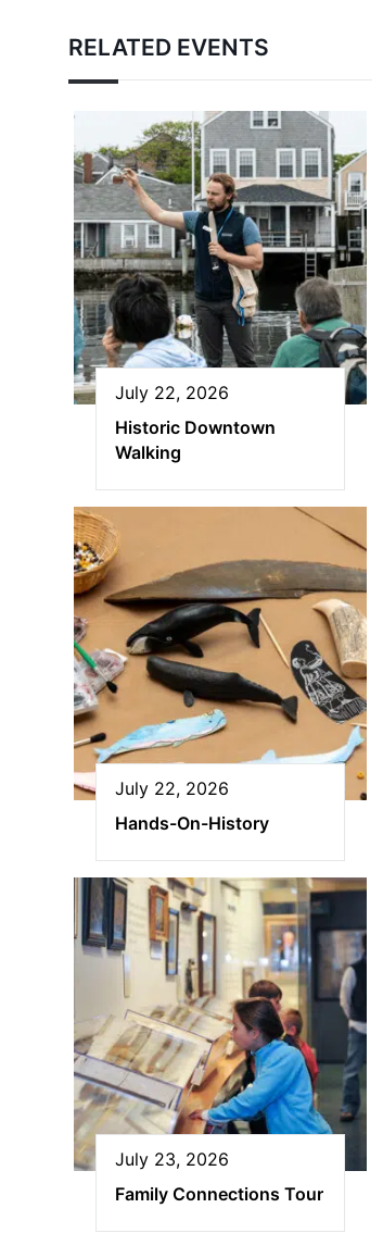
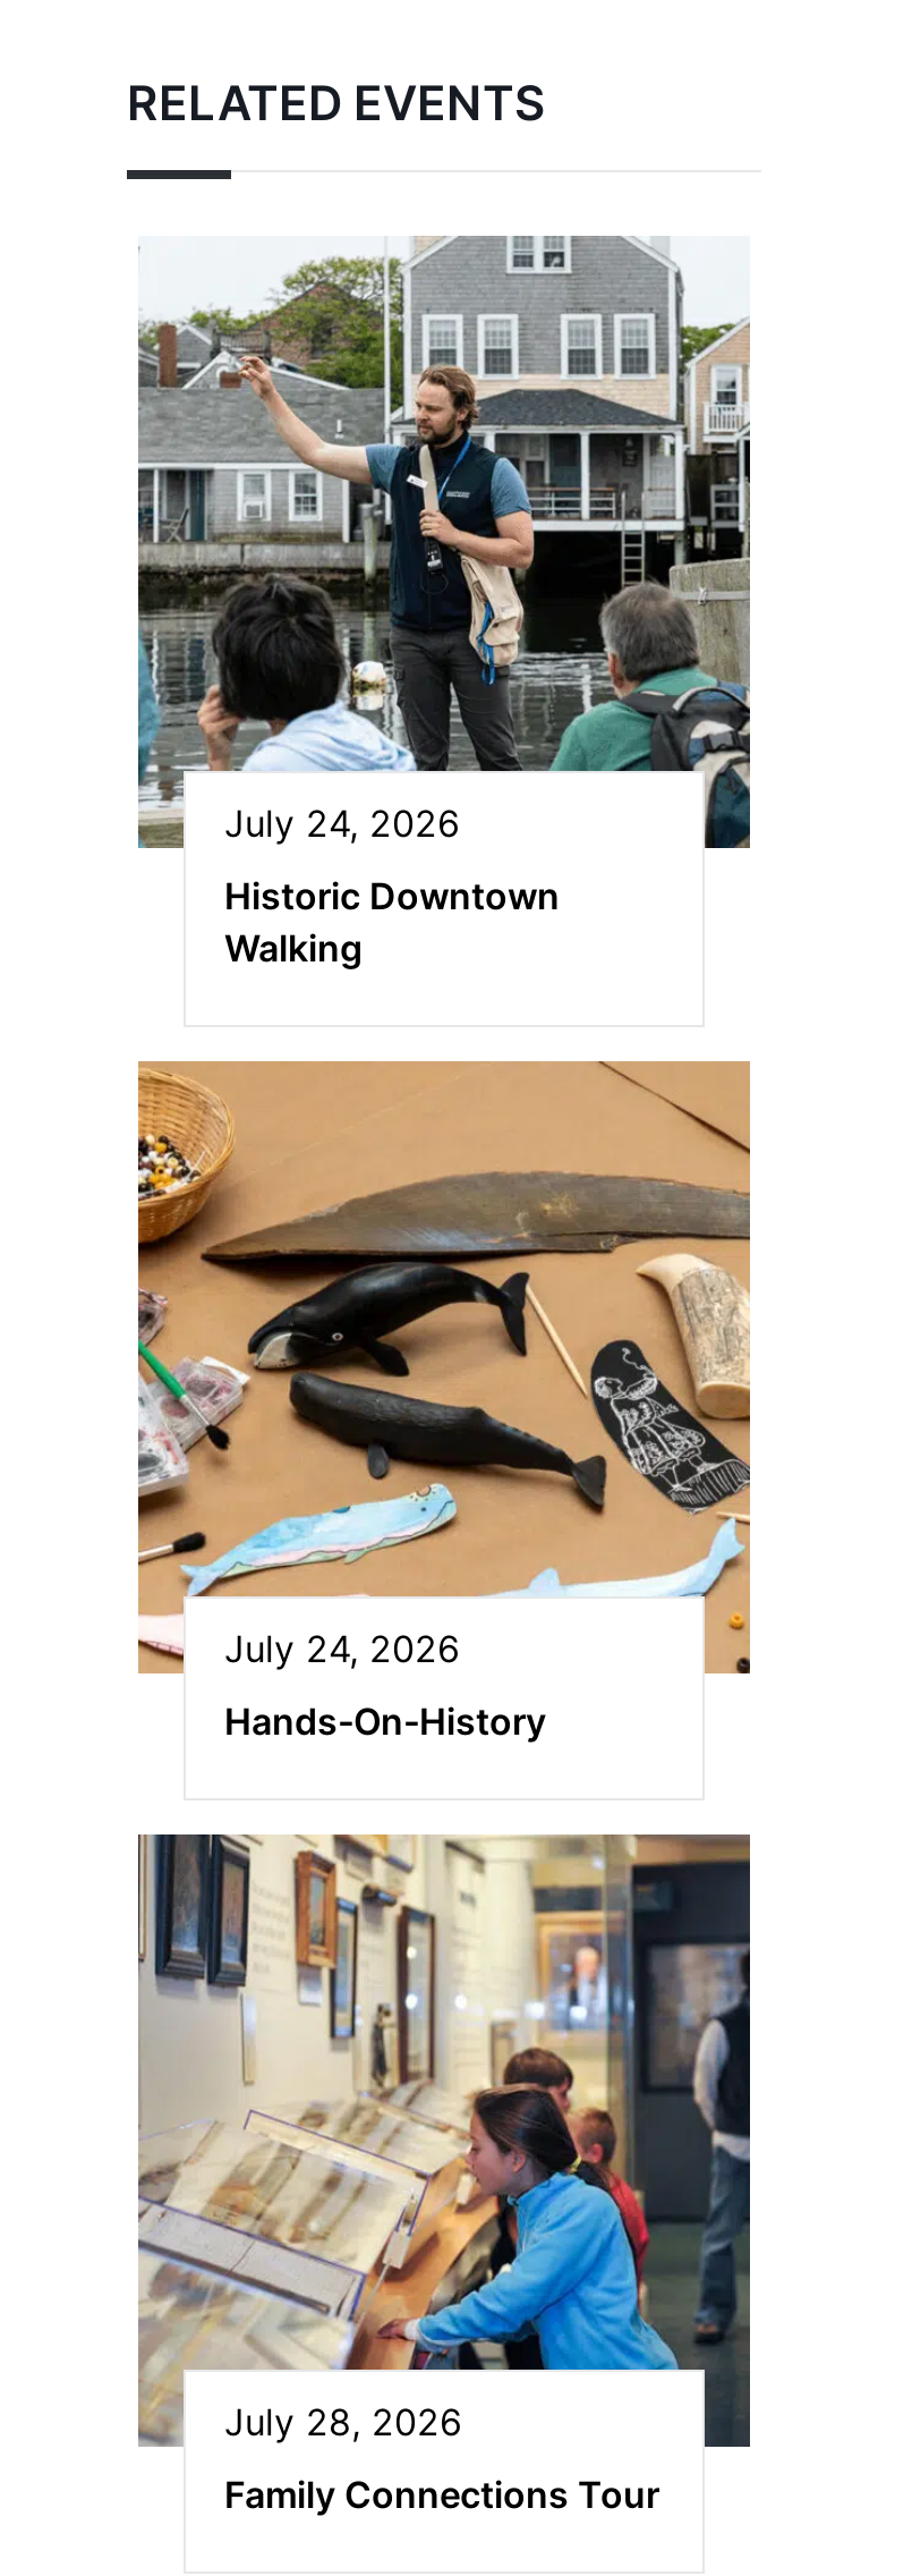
- July 22, 2026
+ July 24, 2026

- July 22, 2026
+ July 24, 2026

- July 23, 2026
+ July 28, 2026
